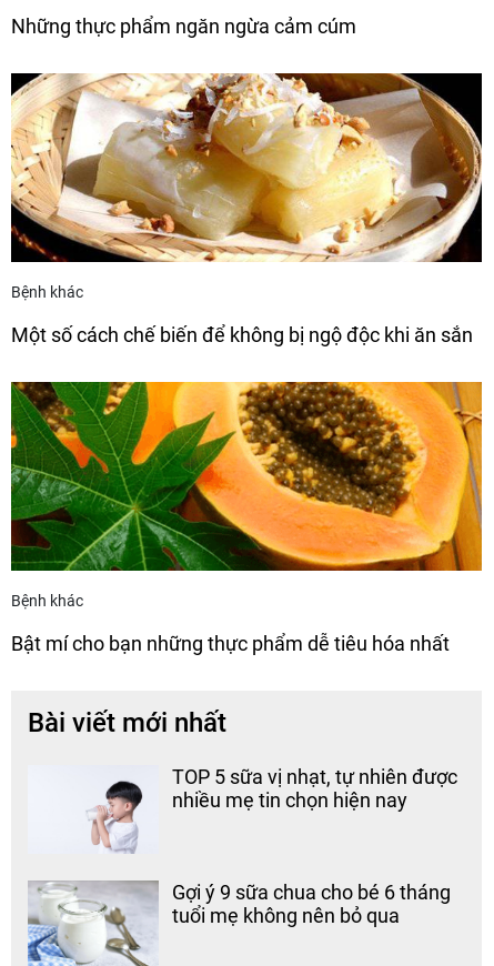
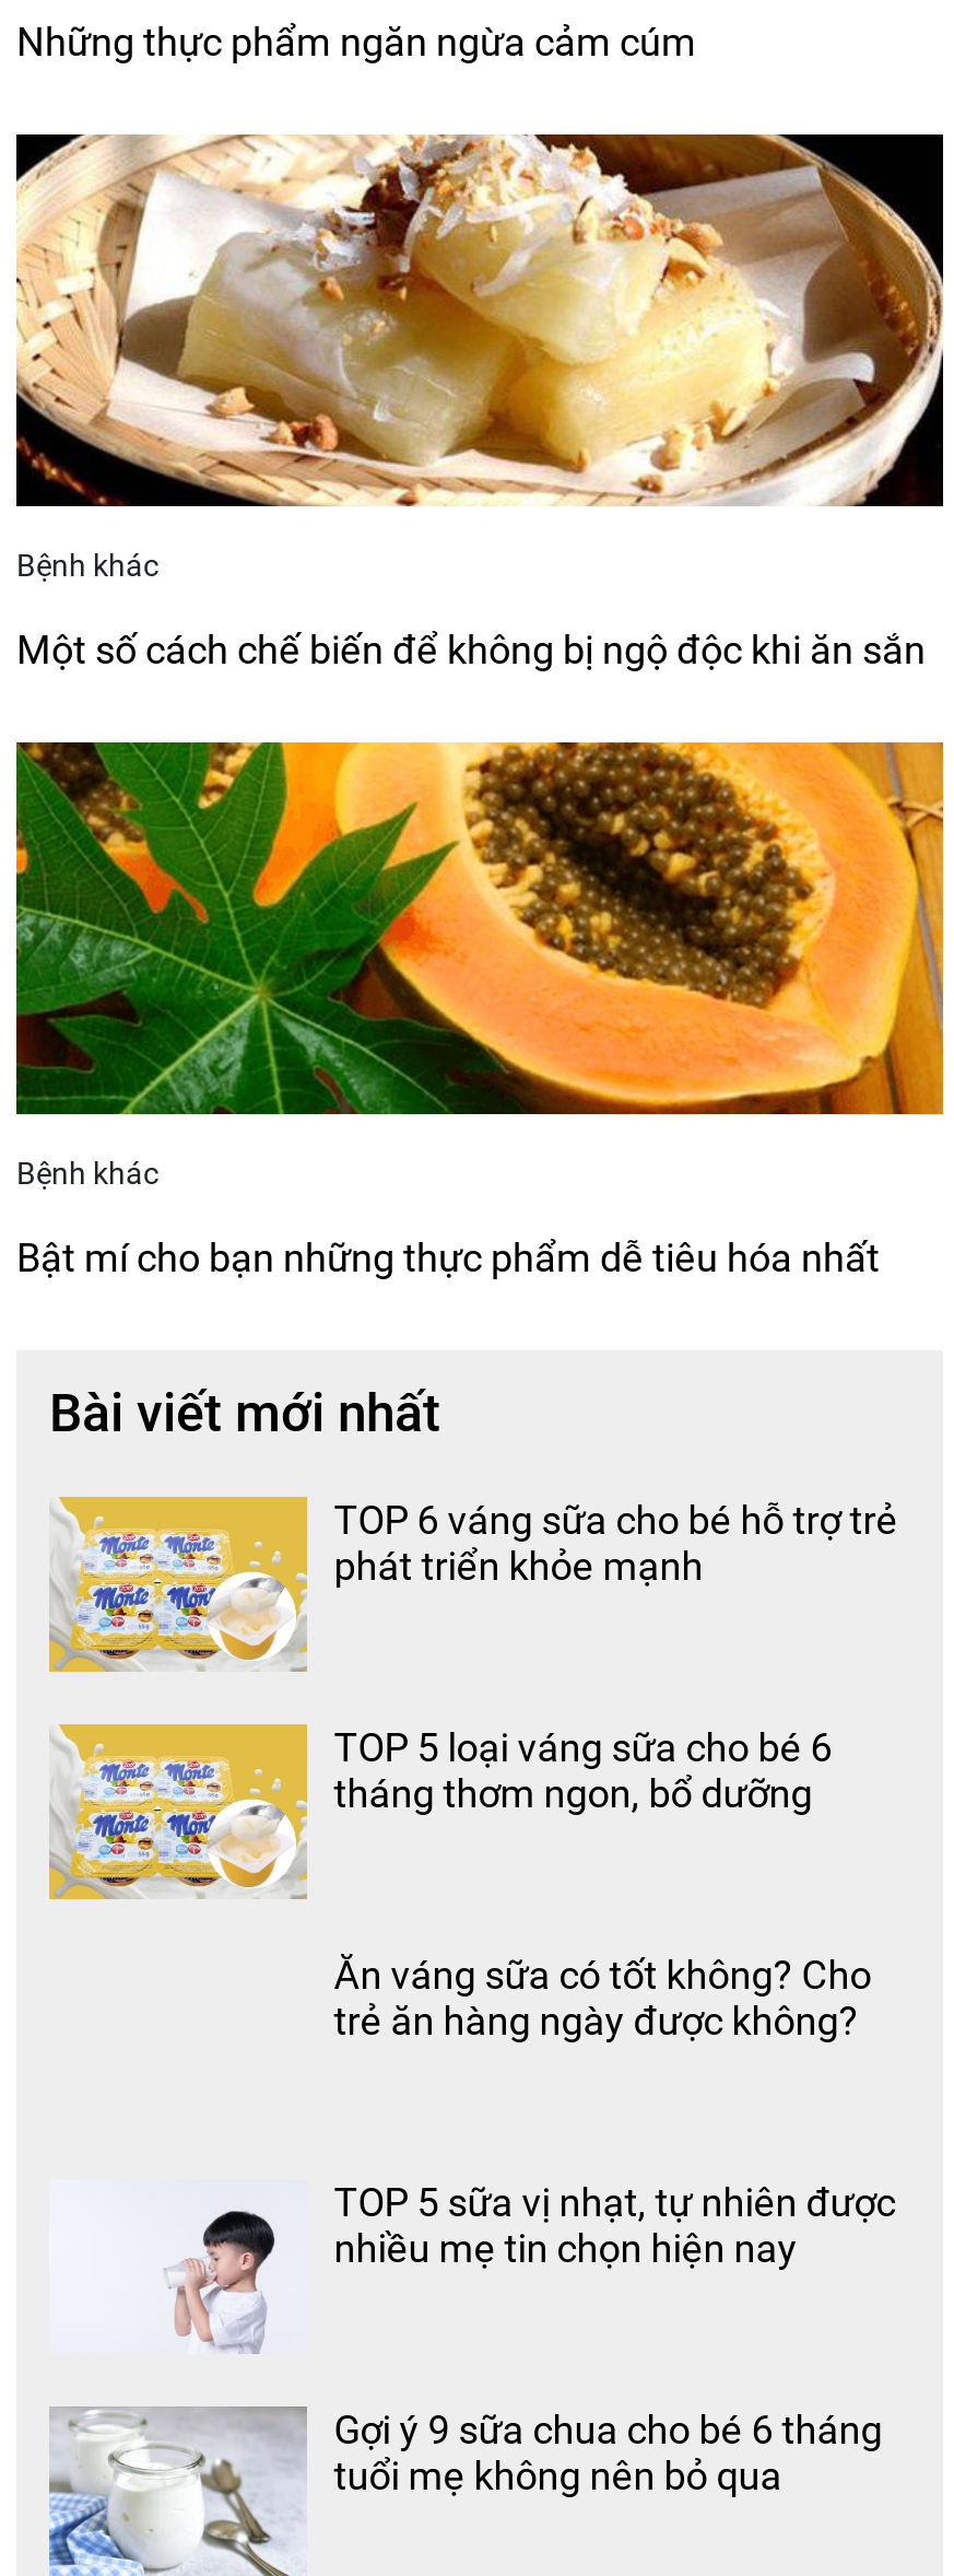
+ [image]
+ TOP 6 váng sữa cho bé hỗ trợ trẻ
+ phát triển khỏe mạnh

+ [image]
+ TOP 5 loại váng sữa cho bé 6
+ tháng thơm ngon, bổ dưỡng

+ Ăn váng sữa có tốt không? Cho
+ trẻ ăn hàng ngày được không?
